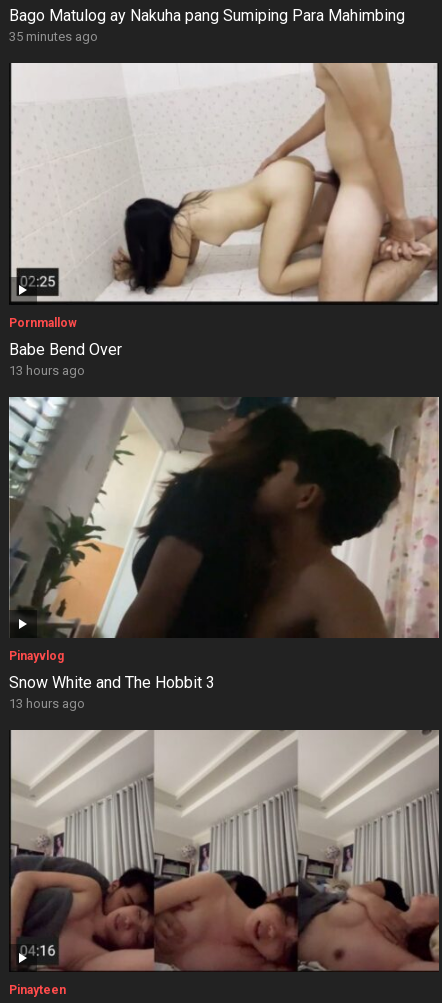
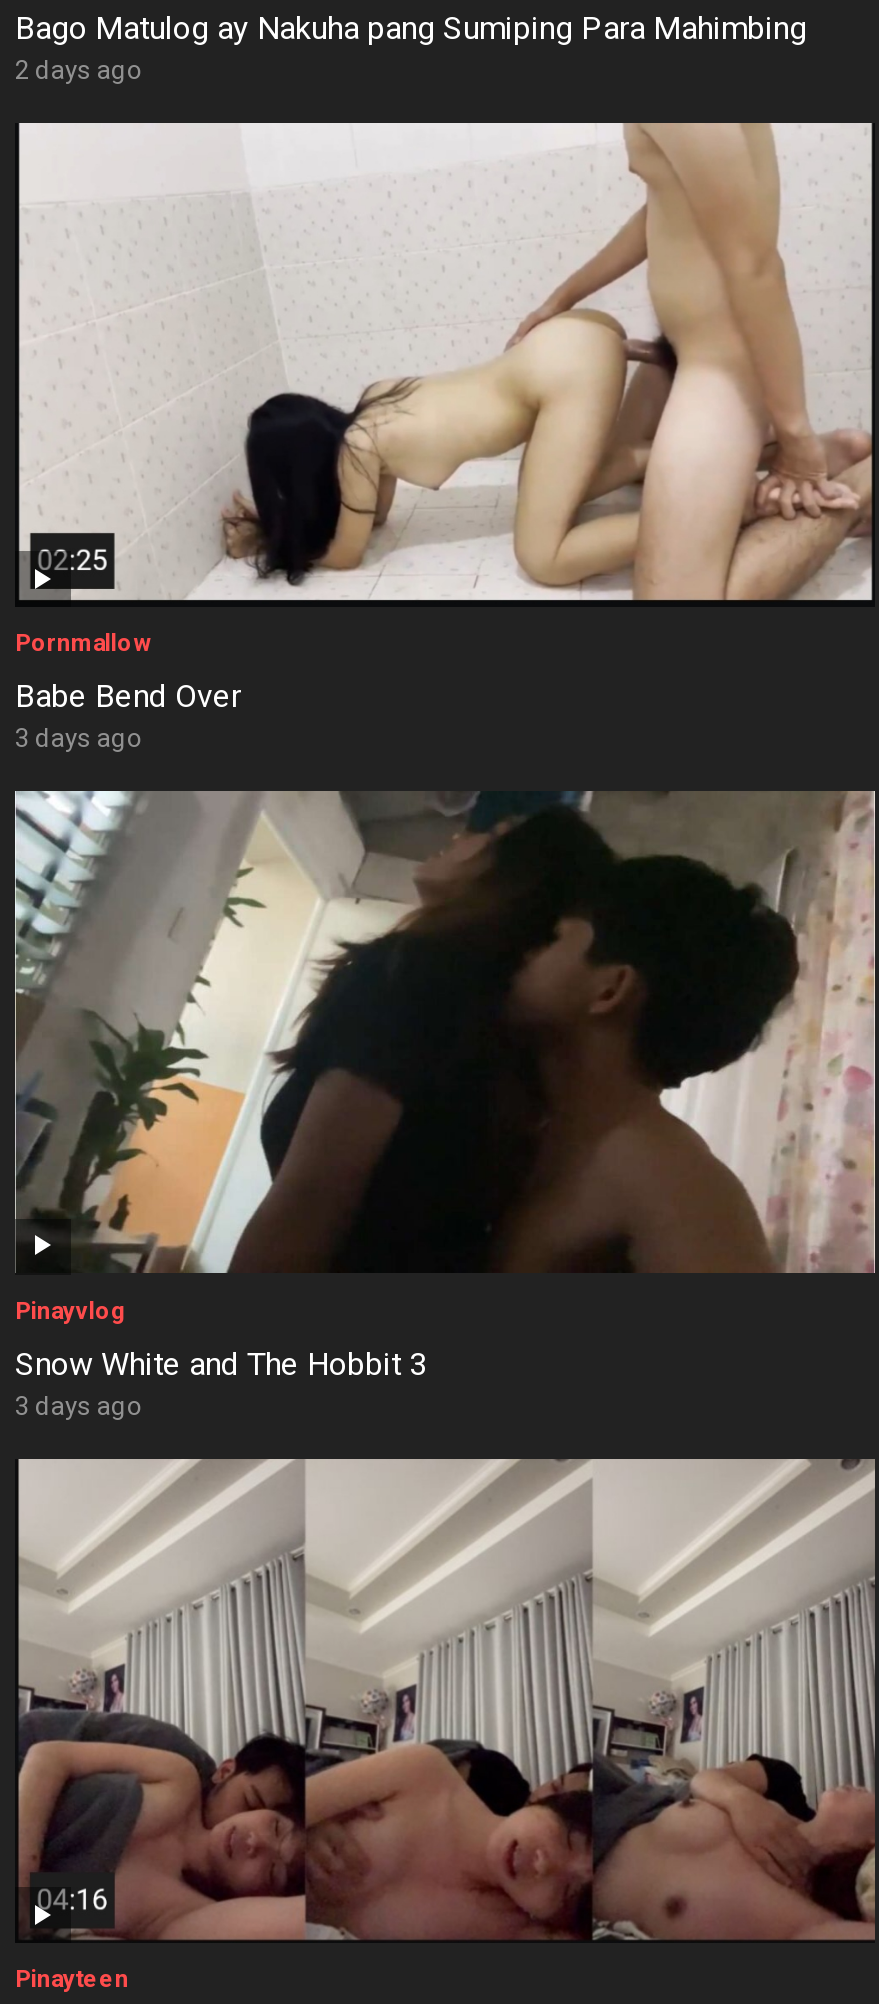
- 35 minutes ago
+ 2 days ago

- 13 hours ago
+ 3 days ago

- 13 hours ago
+ 3 days ago
